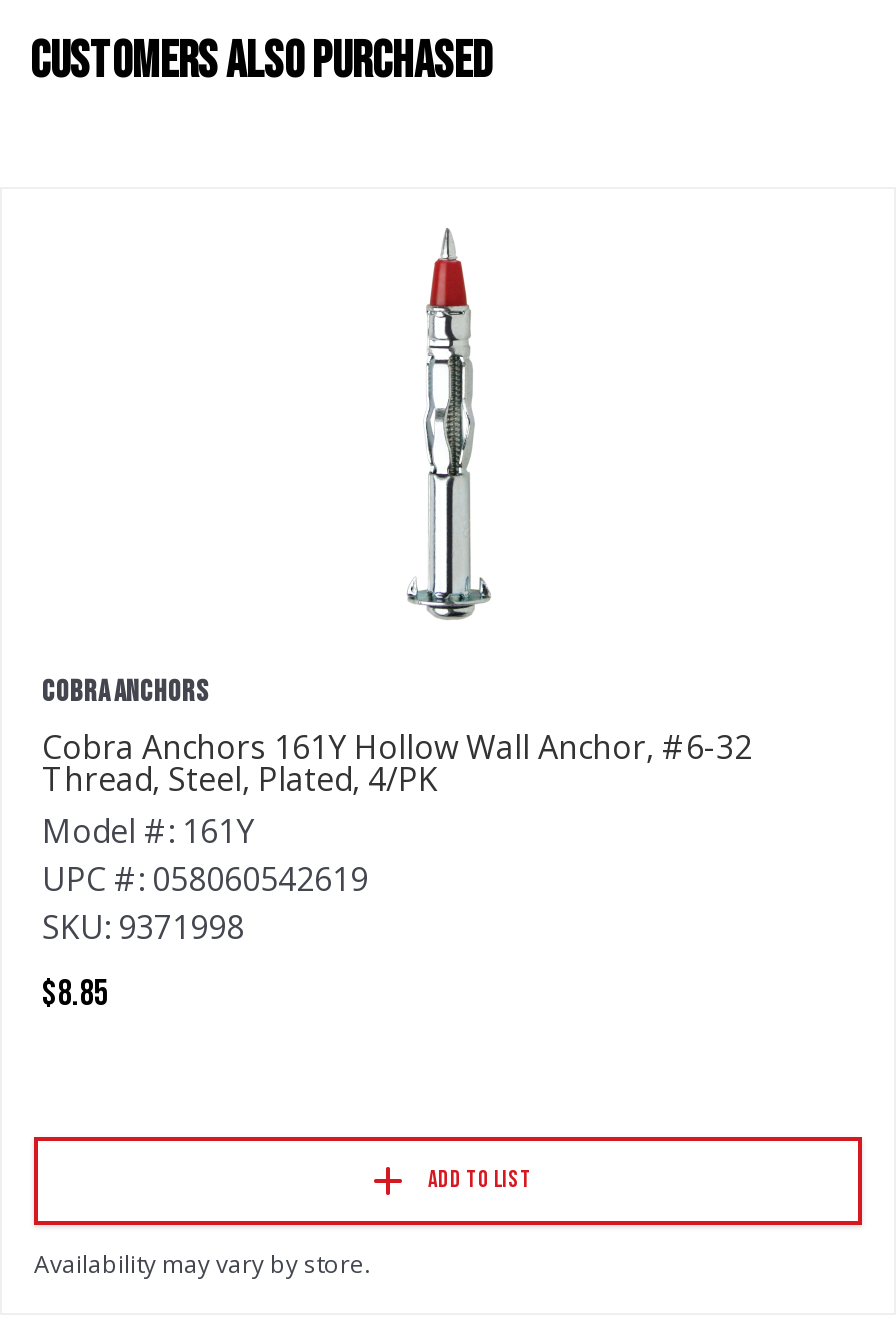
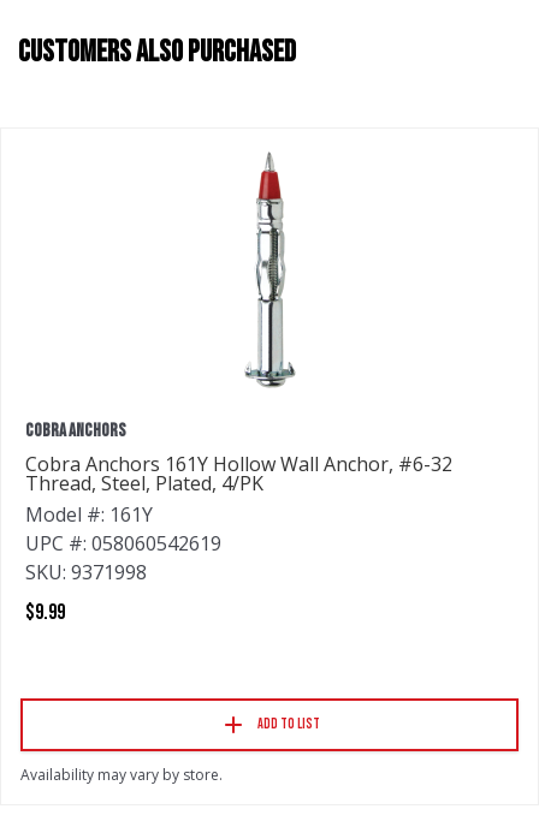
- $8.85
+ $9.99
